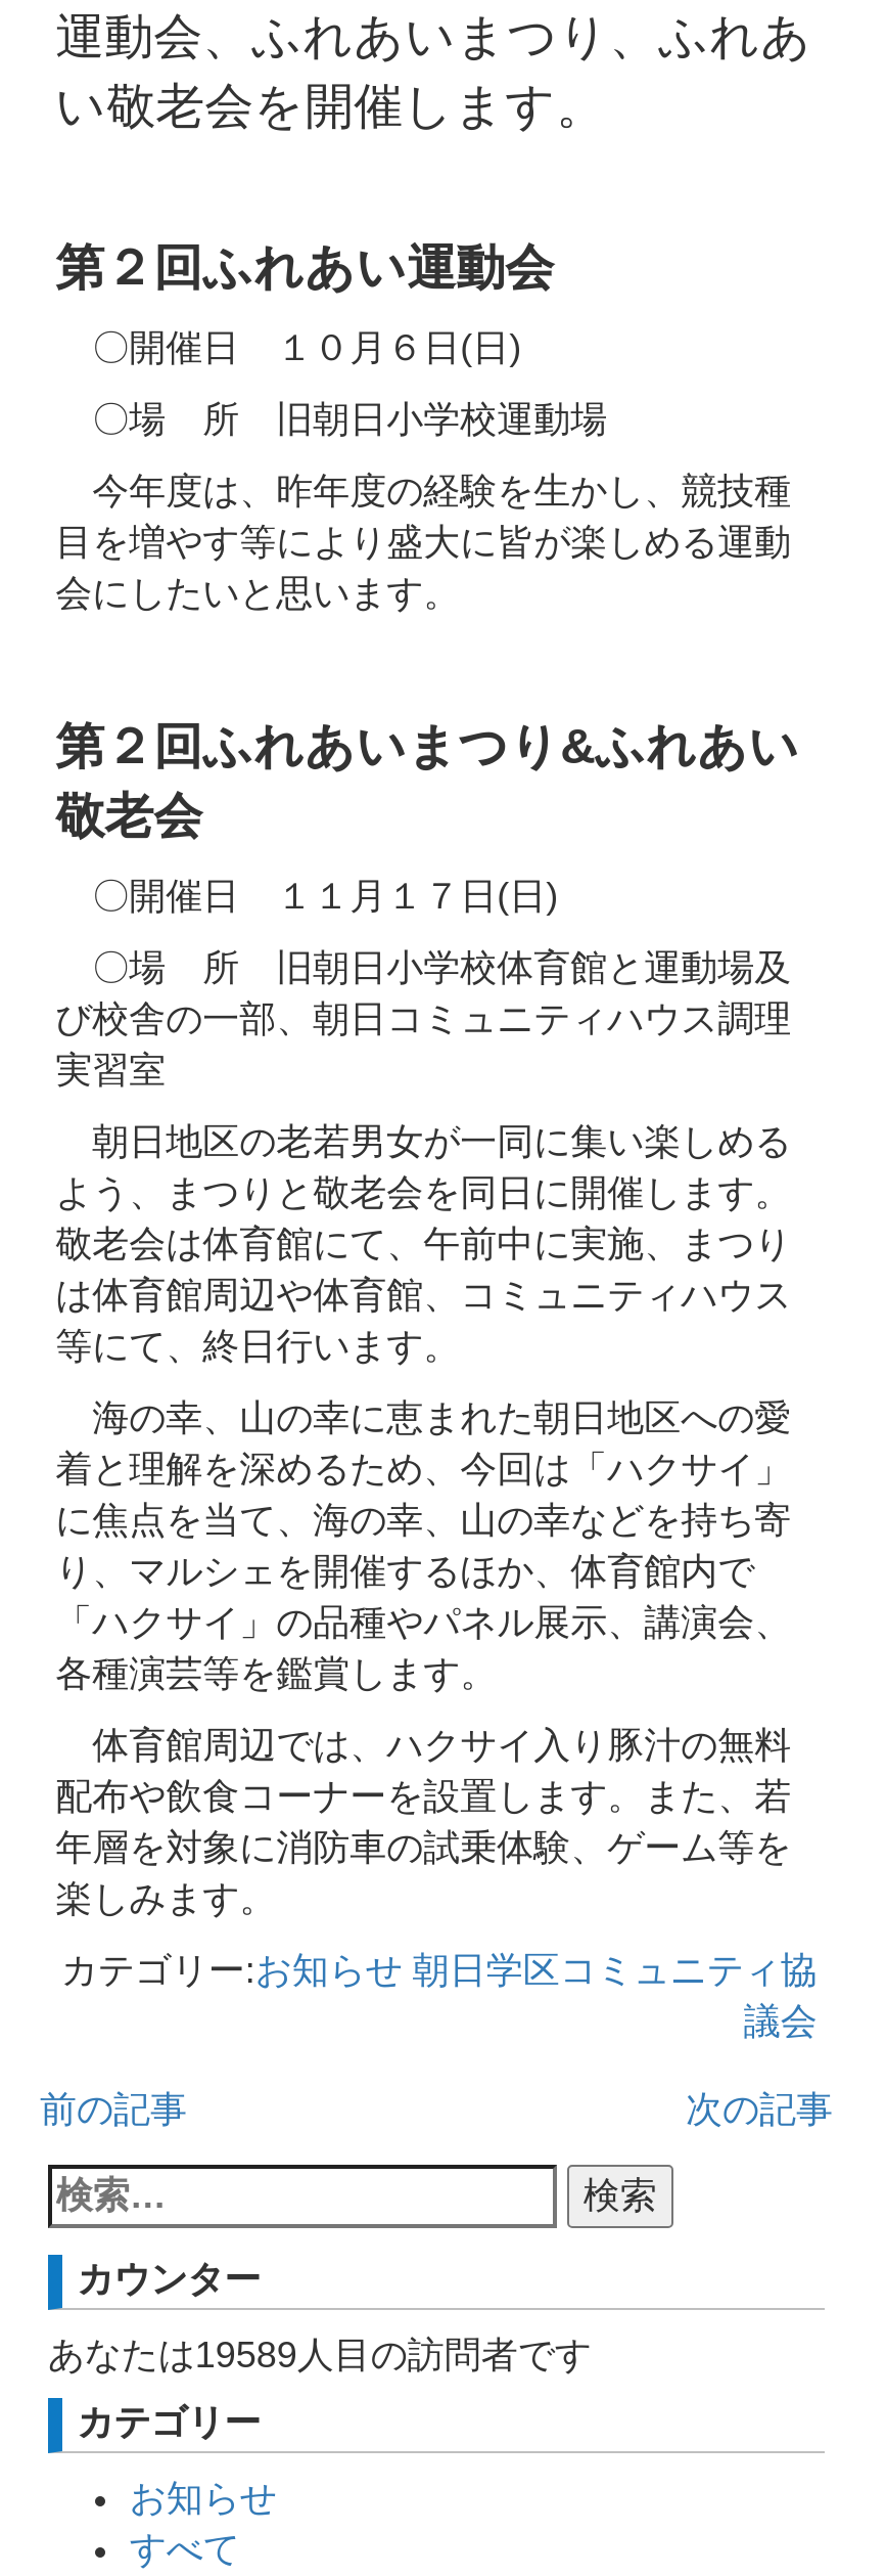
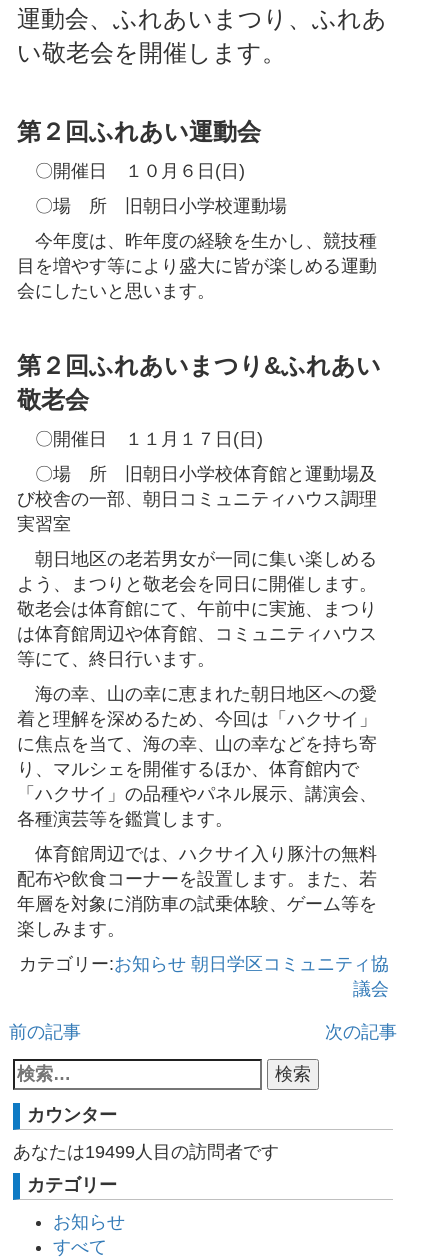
- あなたは19589人目の訪問者です
+ あなたは19499人目の訪問者です
